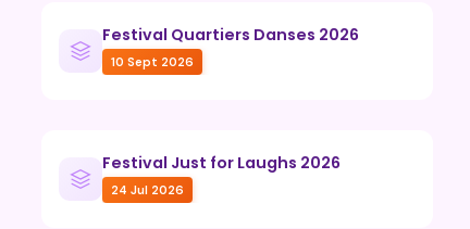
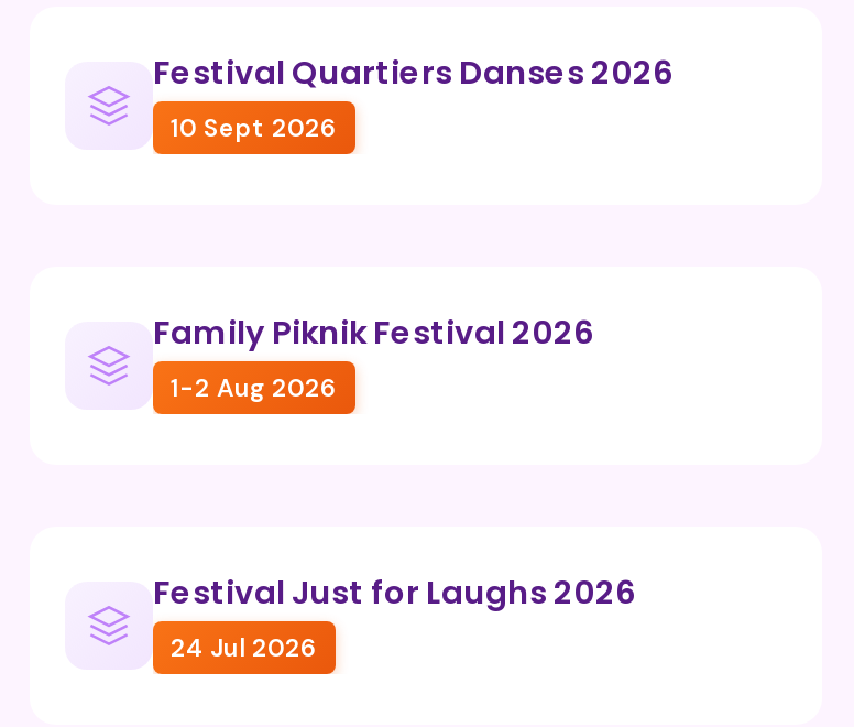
+ Family Piknik Festival 2026
+ 1-2 Aug 2026
